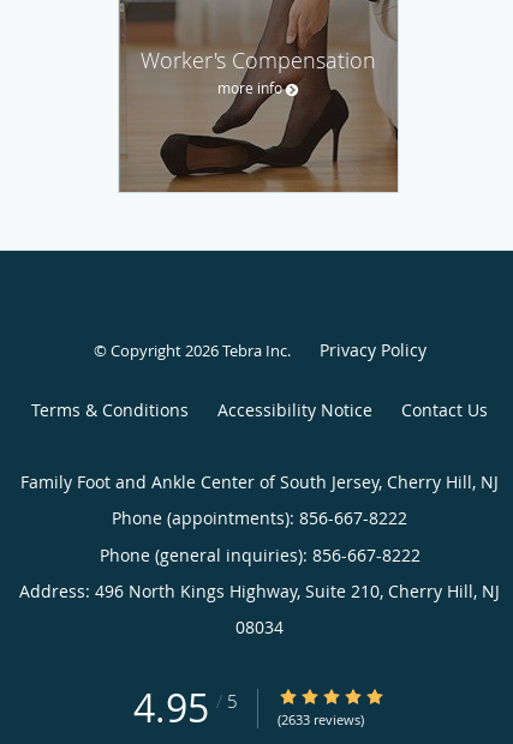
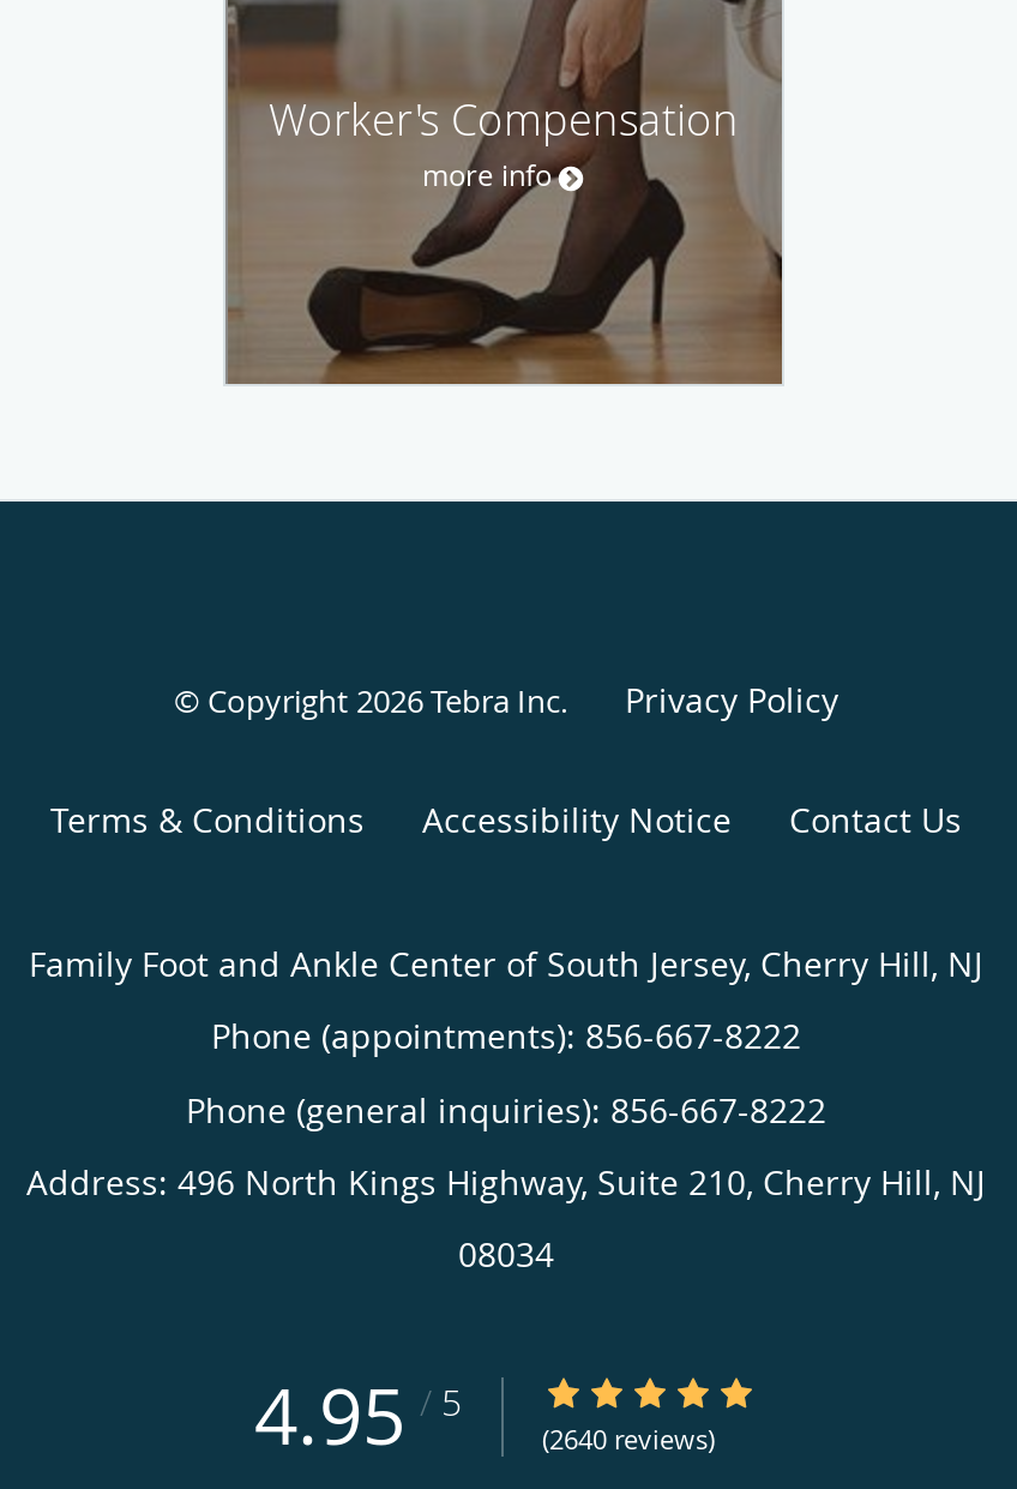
- (2633 reviews)
+ (2640 reviews)
